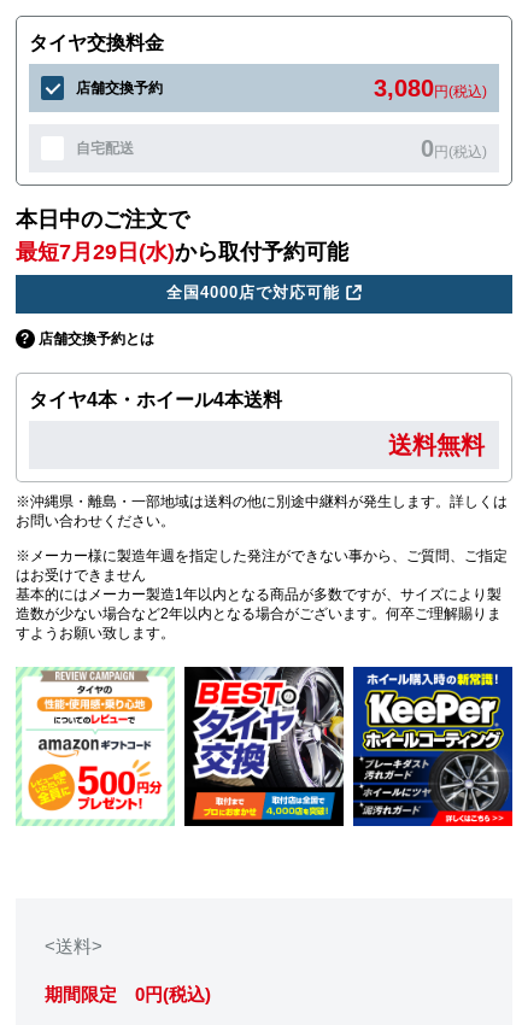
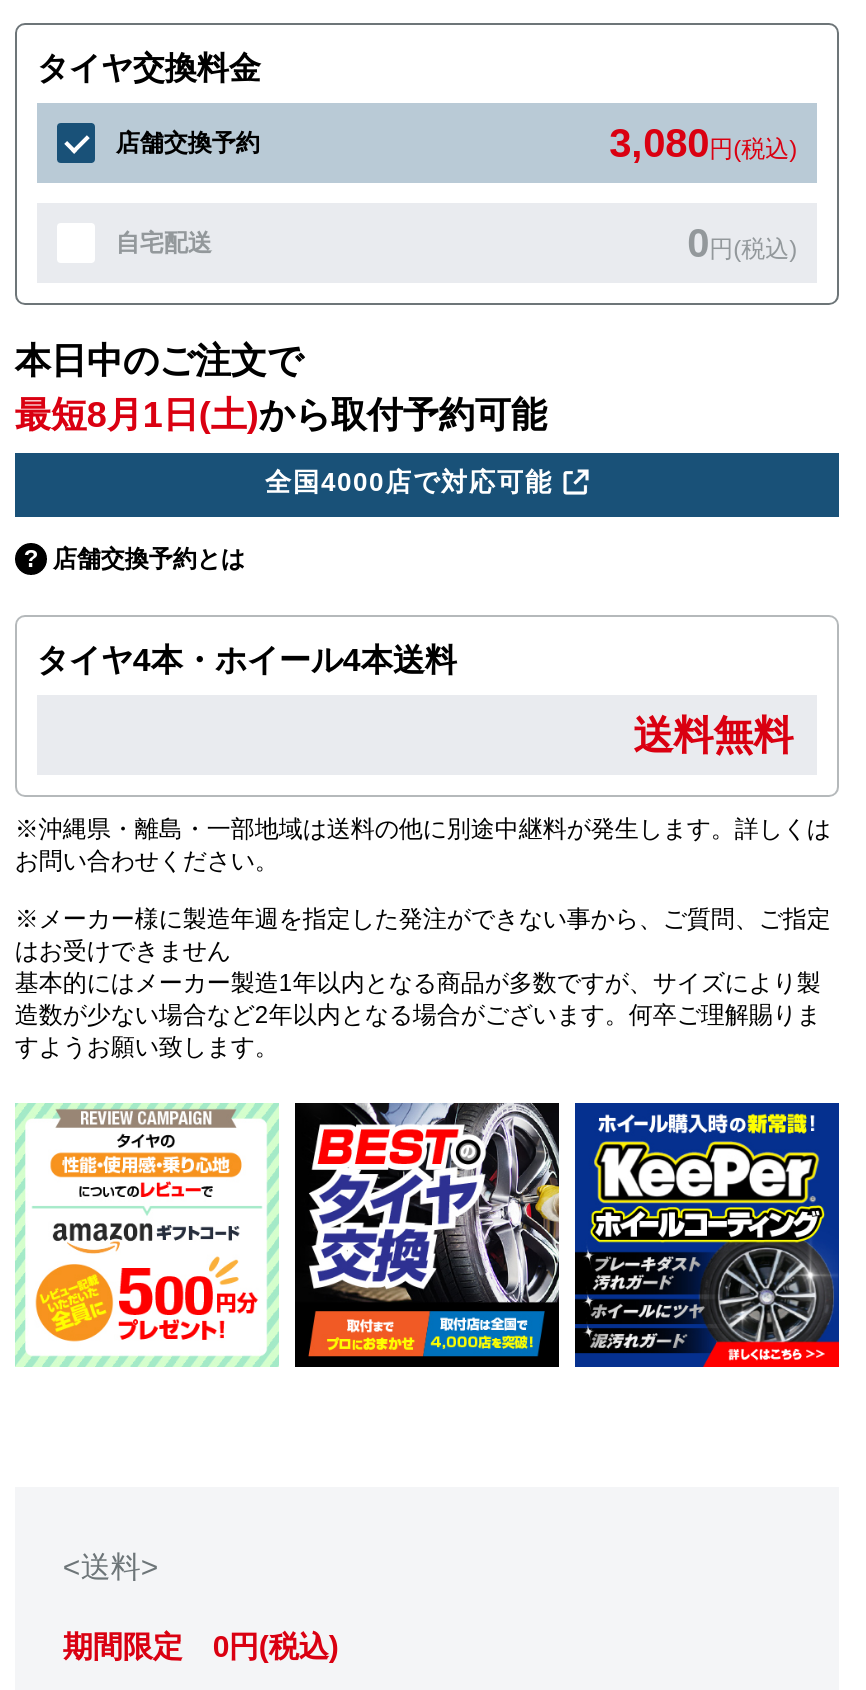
- 最短7月29日(水)から取付予約可能
+ 最短8月1日(土)から取付予約可能
